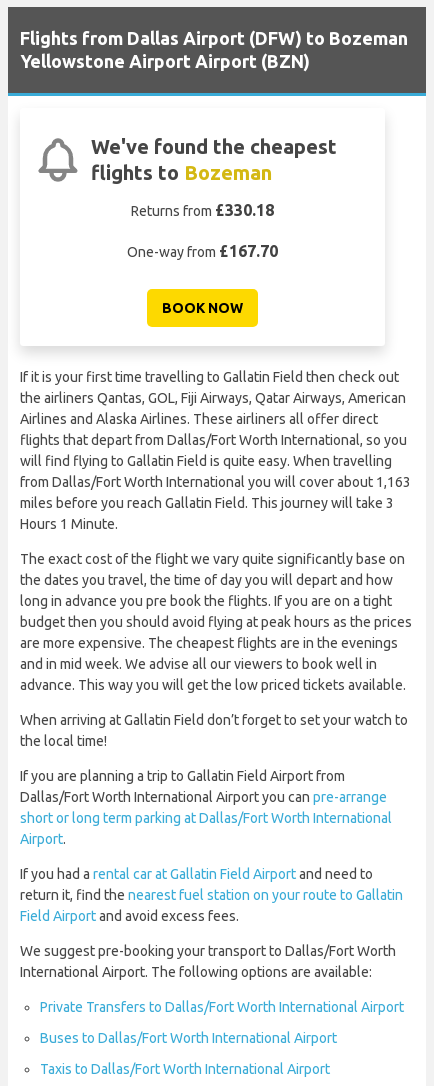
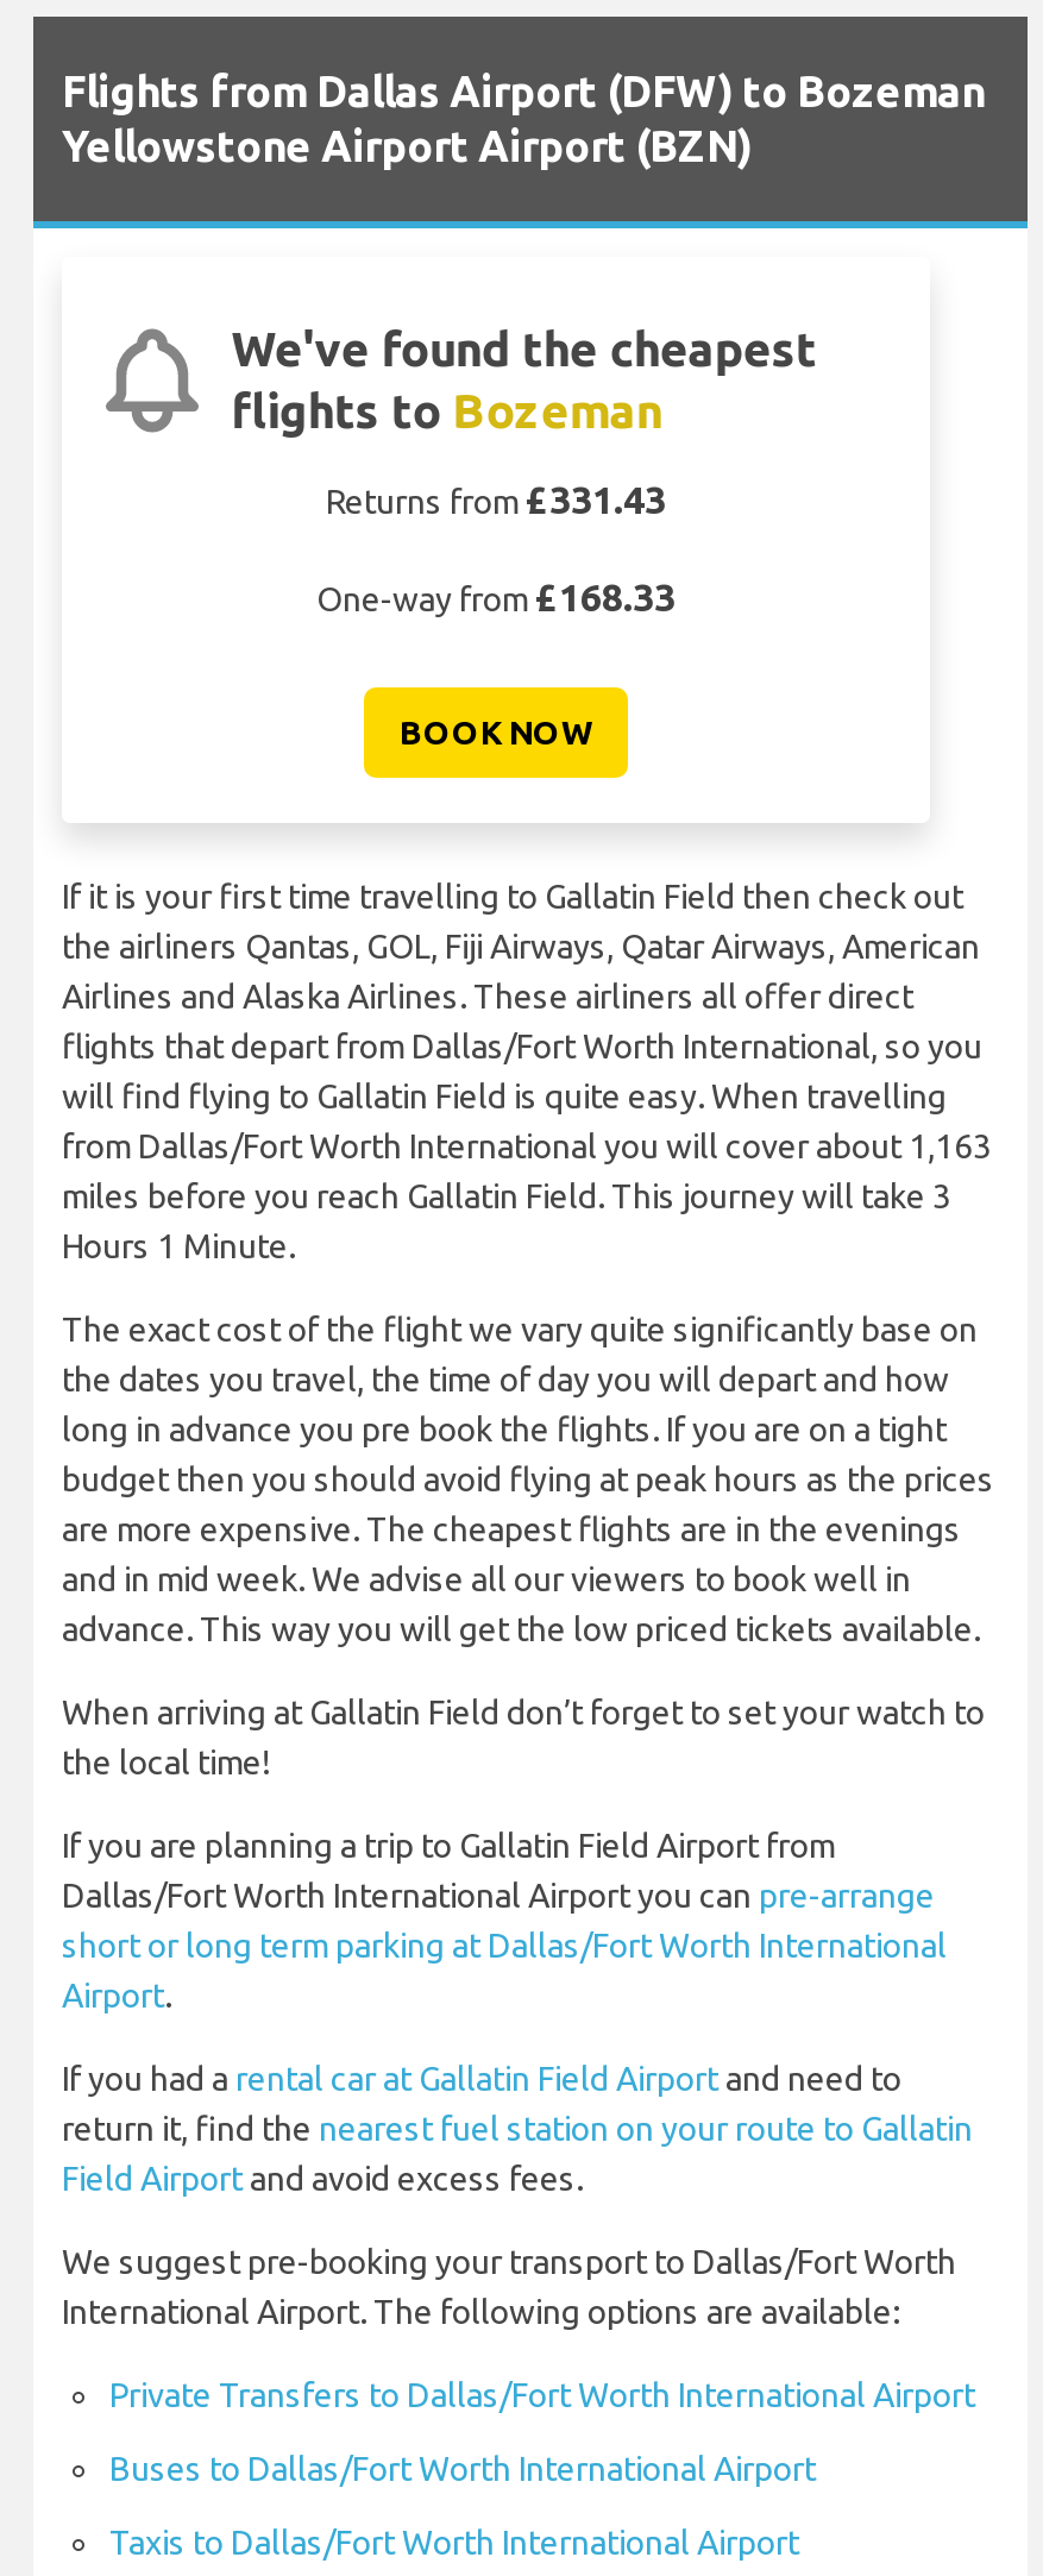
- Returns from £330.18
+ Returns from £331.43

- One-way from £167.70
+ One-way from £168.33
